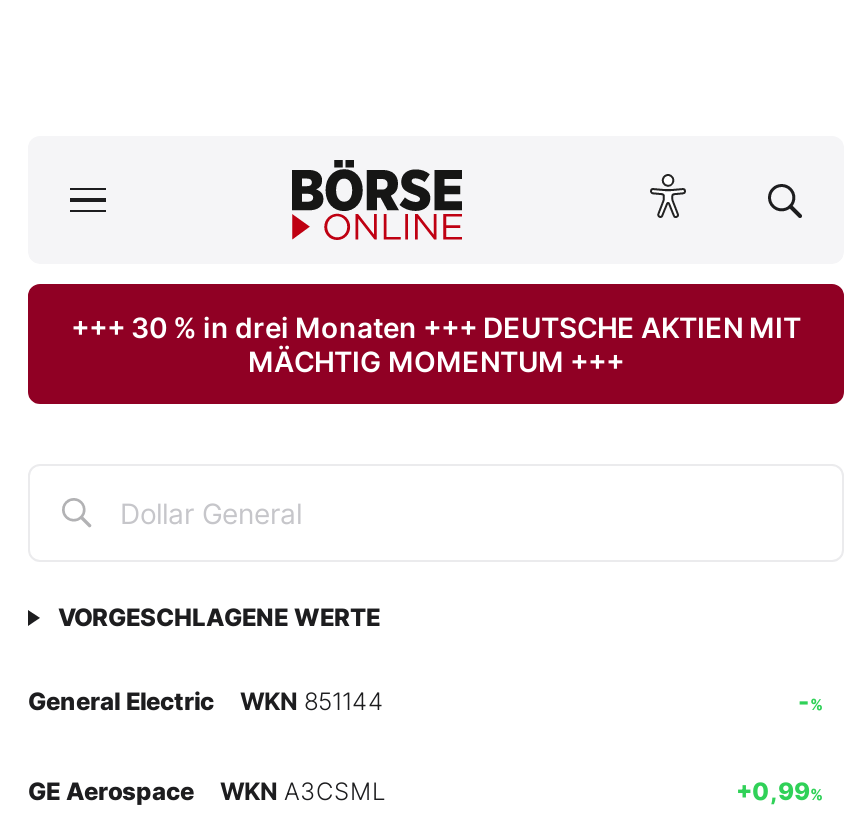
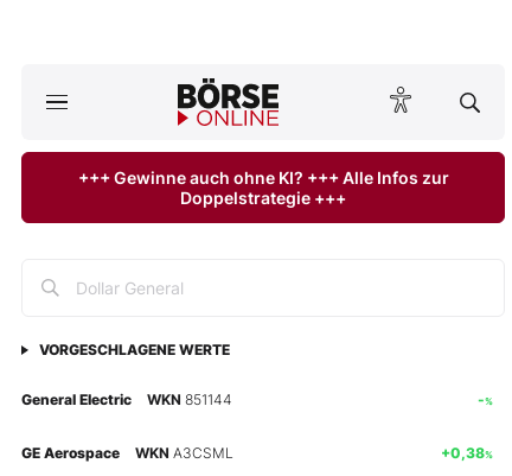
- +++ 30 % in drei Monaten +++ DEUTSCHE AKTIEN MIT
- MÄCHTIG MOMENTUM +++
+ +++ Gewinne auch ohne KI? +++ Alle Infos zur
+ Doppelstrategie +++

- +0,99%
+ +0,38%
